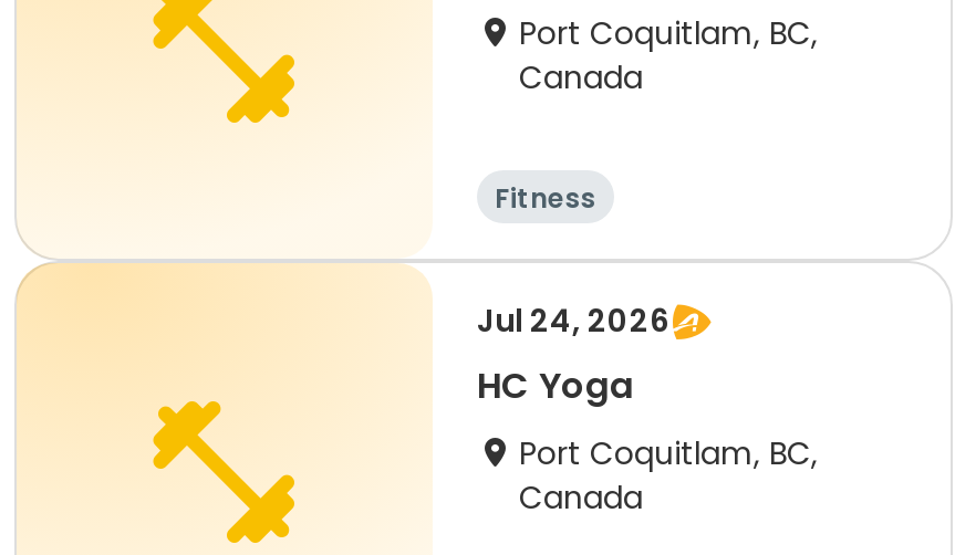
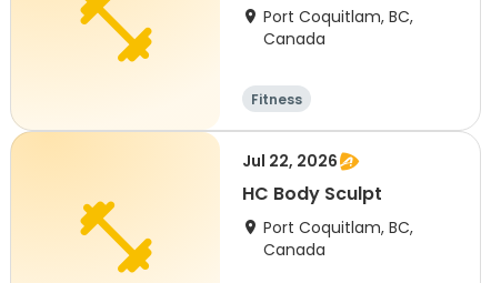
- Jul 24, 2026
- HC Yoga
+ Jul 22, 2026
+ HC Body Sculpt
